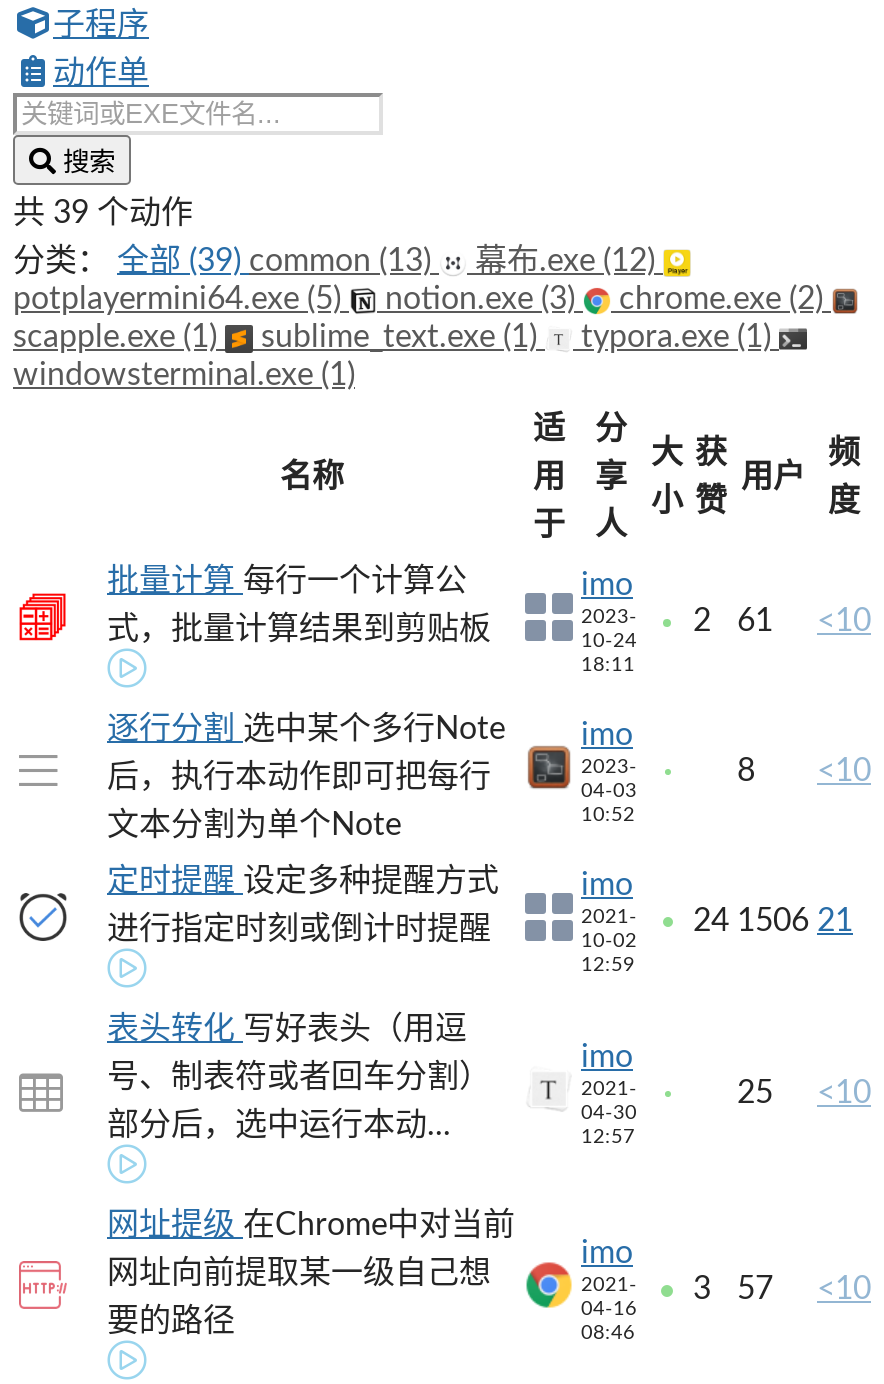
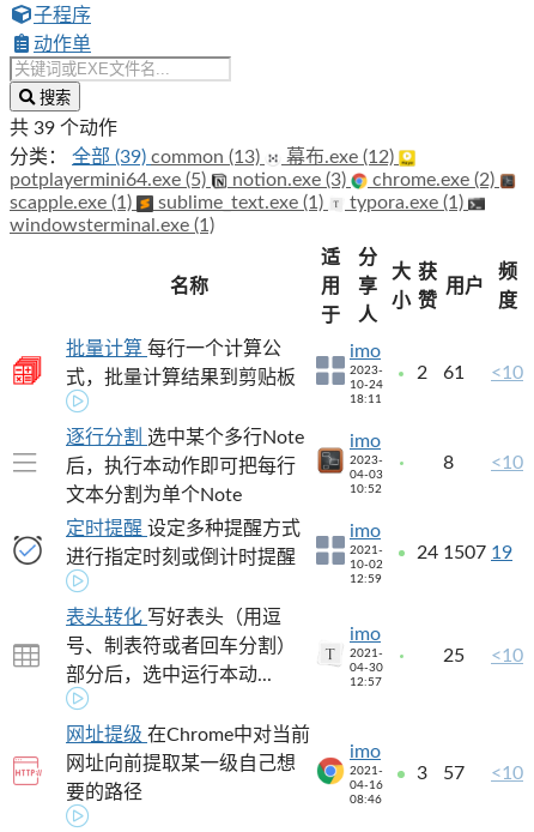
- 24 1506 21
+ 24 1507 19
